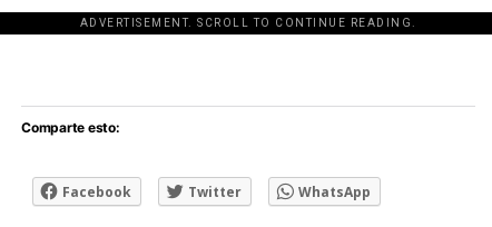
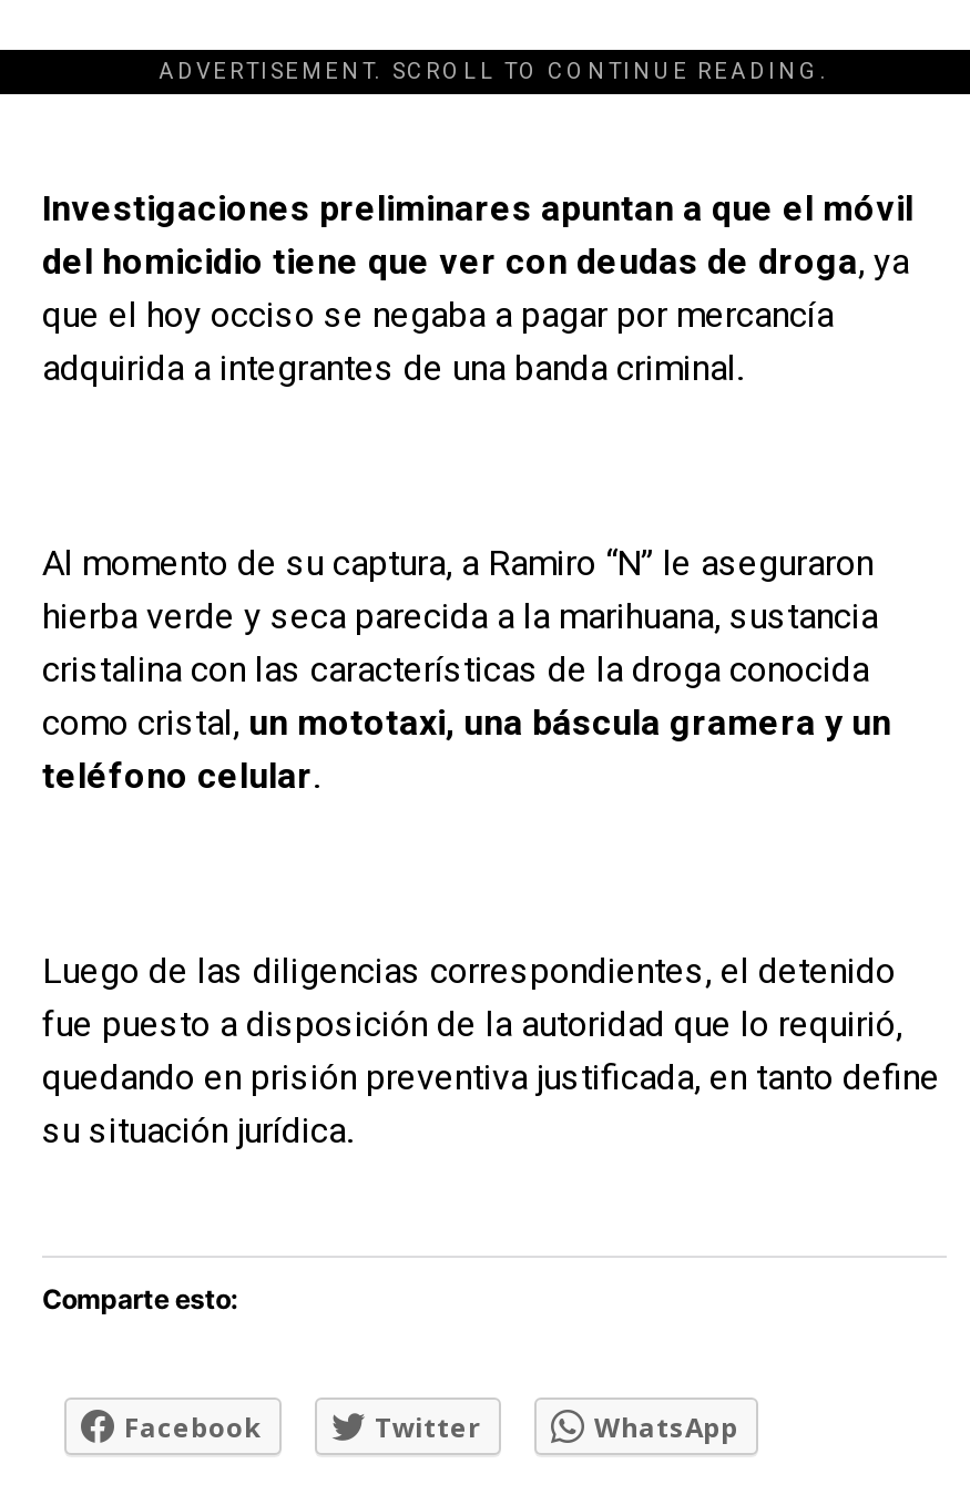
+ Investigaciones preliminares apuntan a que el móvil
+ del homicidio tiene que ver con deudas de droga, ya
+ que el hoy occiso se negaba a pagar por mercancía
+ adquirida a integrantes de una banda criminal.

+ Al momento de su captura, a Ramiro “N” le aseguraron
+ hierba verde y seca parecida a la marihuana, sustancia
+ cristalina con las características de la droga conocida
+ como cristal, un mototaxi, una báscula gramera y un
+ teléfono celular.

+ Luego de las diligencias correspondientes, el detenido
+ fue puesto a disposición de la autoridad que lo requirió,
+ quedando en prisión preventiva justificada, en tanto define
+ su situación jurídica.
